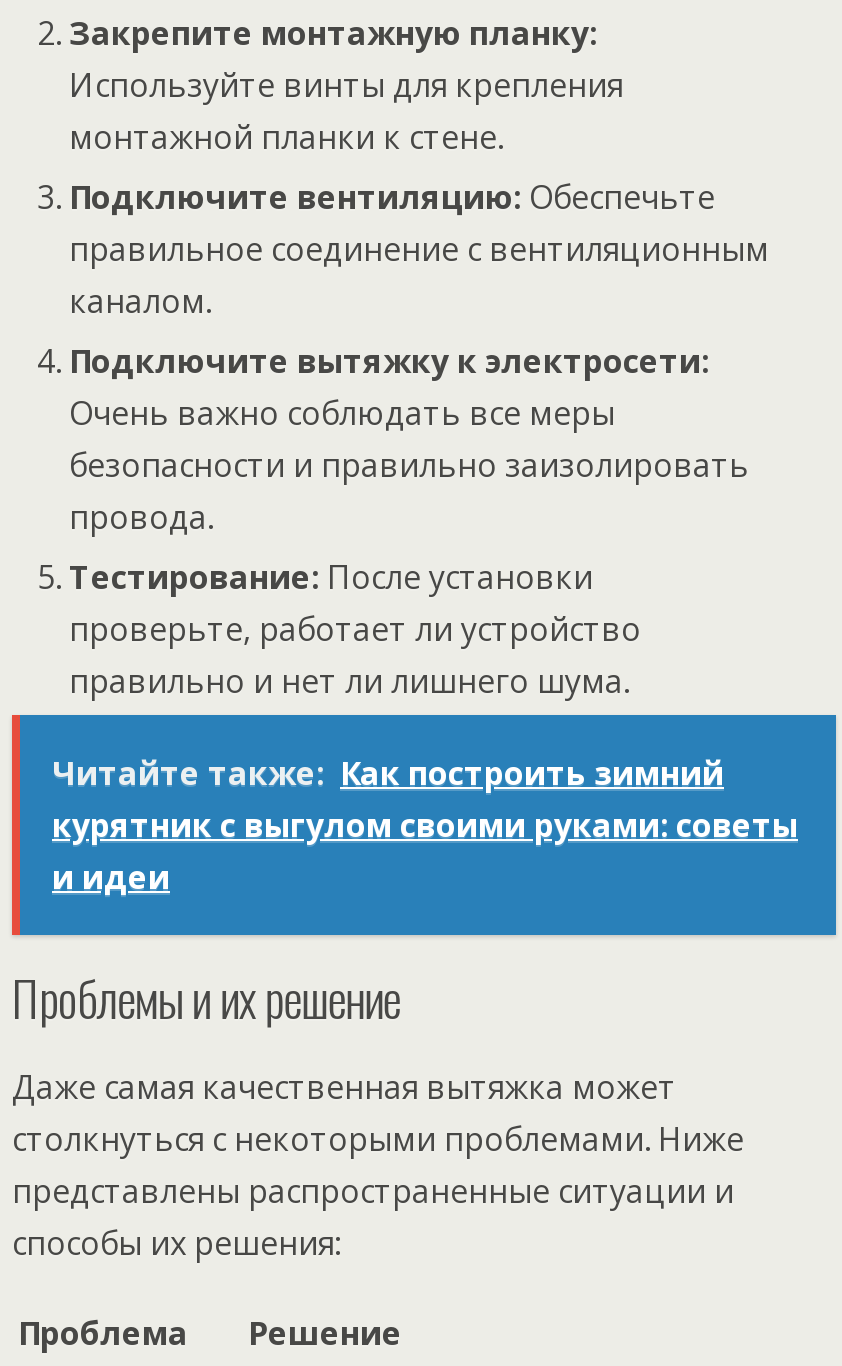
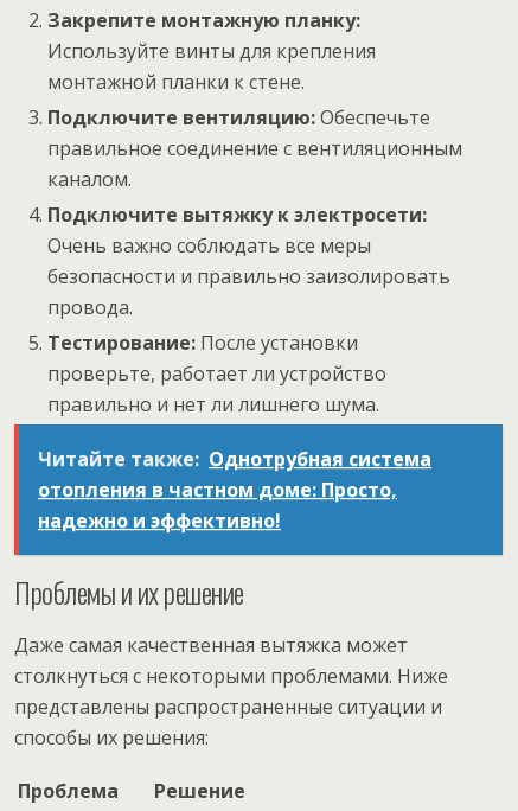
- Читайте также: Как построить зимний
- курятник с выгулом своими руками: советы
- и идеи
+ Читайте также: Однотрубная система
+ отопления в частном доме: Просто,
+ надежно и эффективно!
